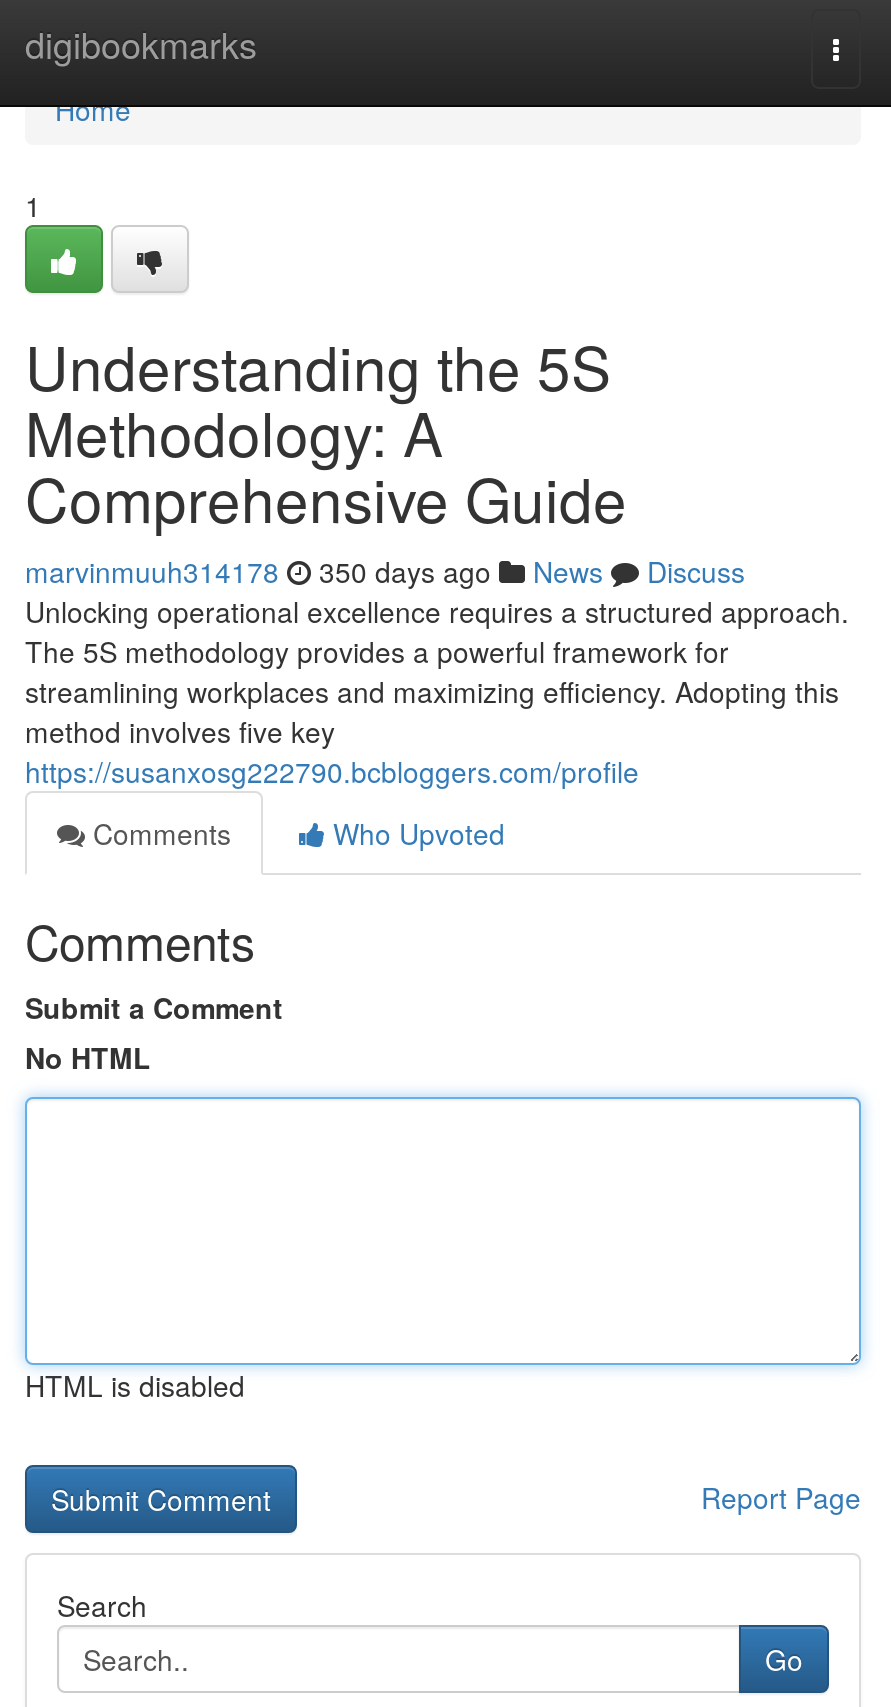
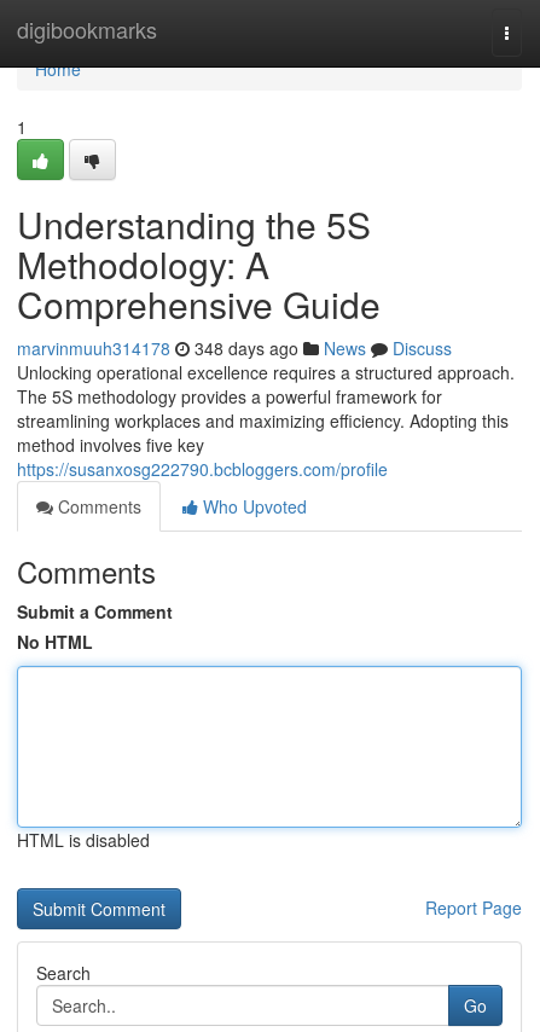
- marvinmuuh314178 350 days ago News Discuss
+ marvinmuuh314178 348 days ago News Discuss
